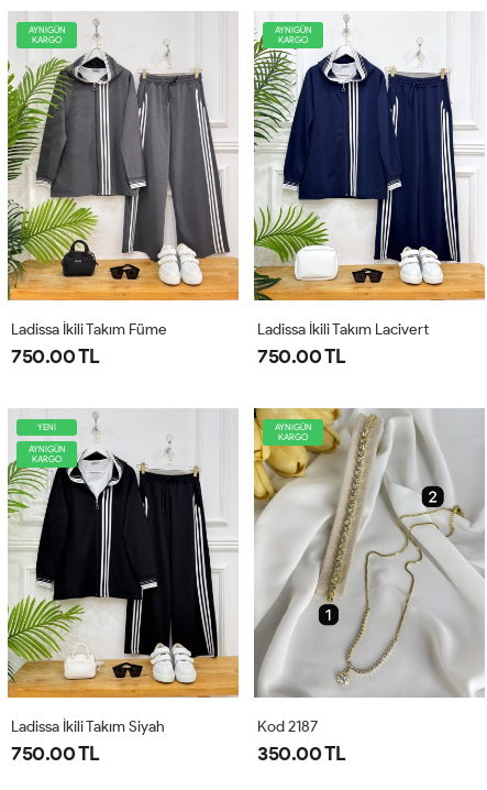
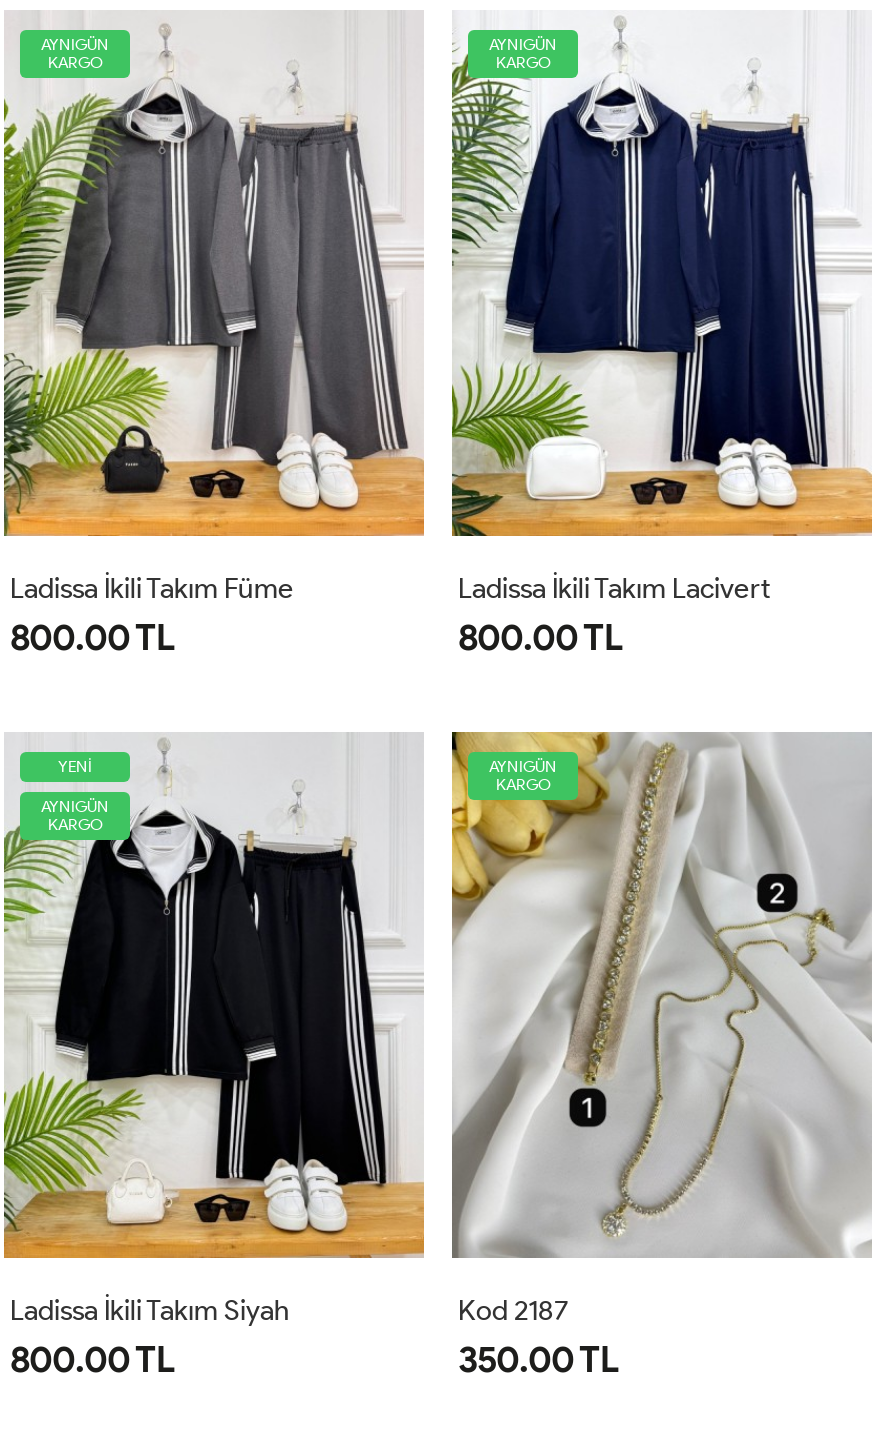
- 750.00 TL
+ 800.00 TL

- 750.00 TL
+ 800.00 TL

- 750.00 TL
+ 800.00 TL
